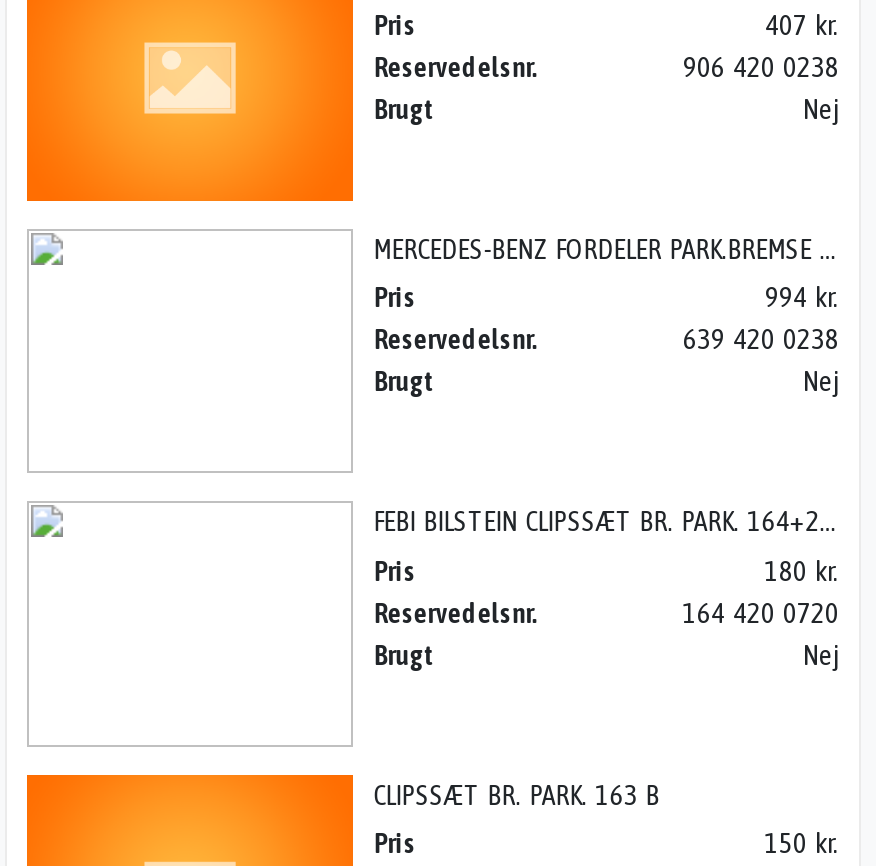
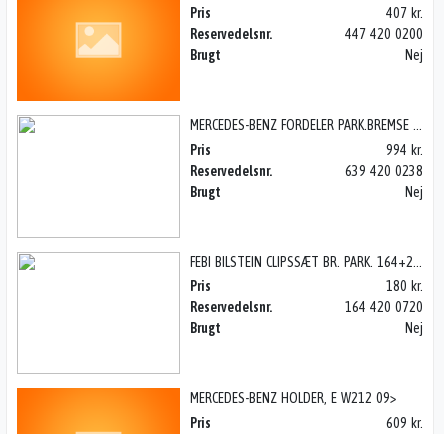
- 906 420 0238
+ 447 420 0200

- CLIPSSÆT BR. PARK. 163 B
+ MERCEDES-BENZ HOLDER, E W212 09>

- 150 kr.
+ 609 kr.
